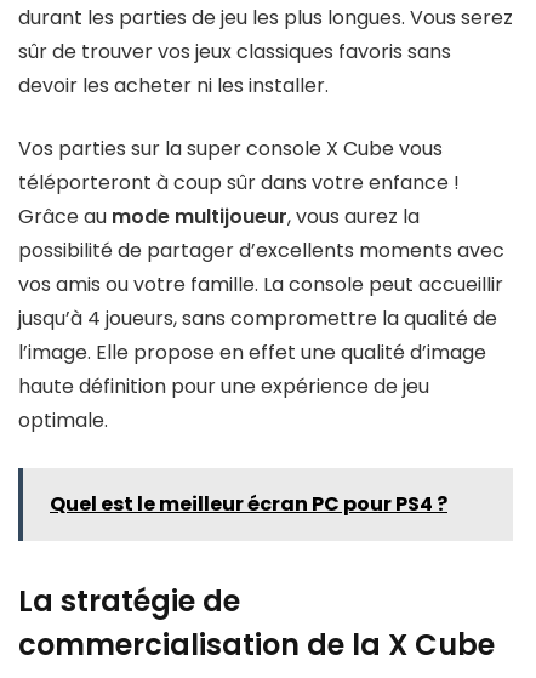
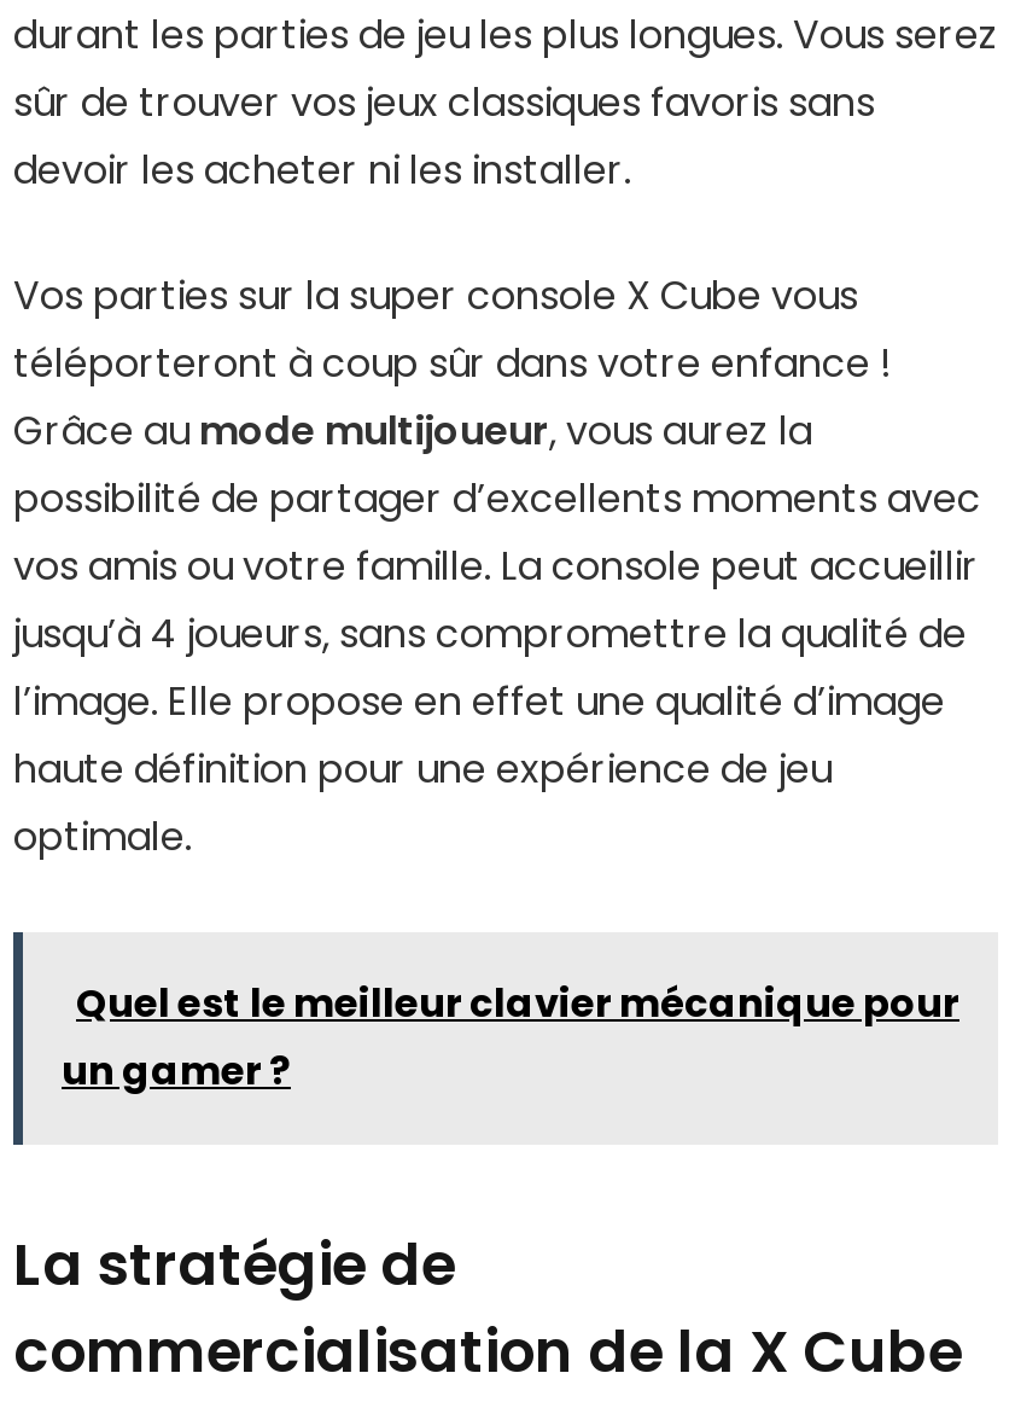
- Quel est le meilleur écran PC pour PS4 ?
+ Quel est le meilleur clavier mécanique pour
+ un gamer ?
